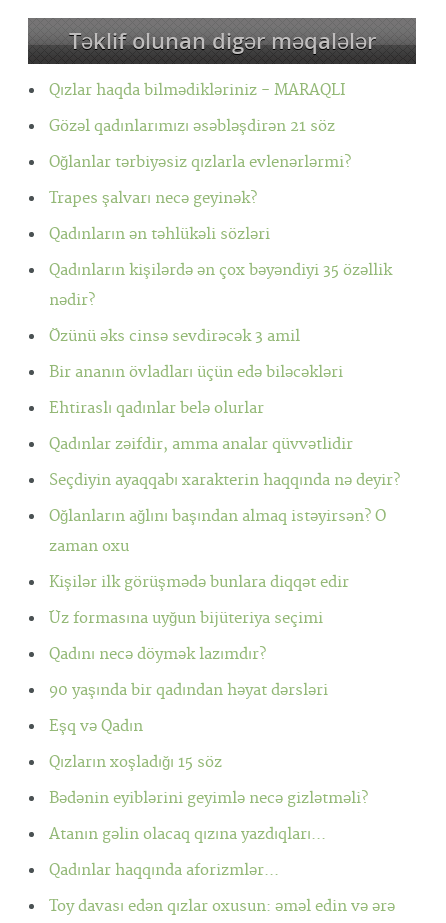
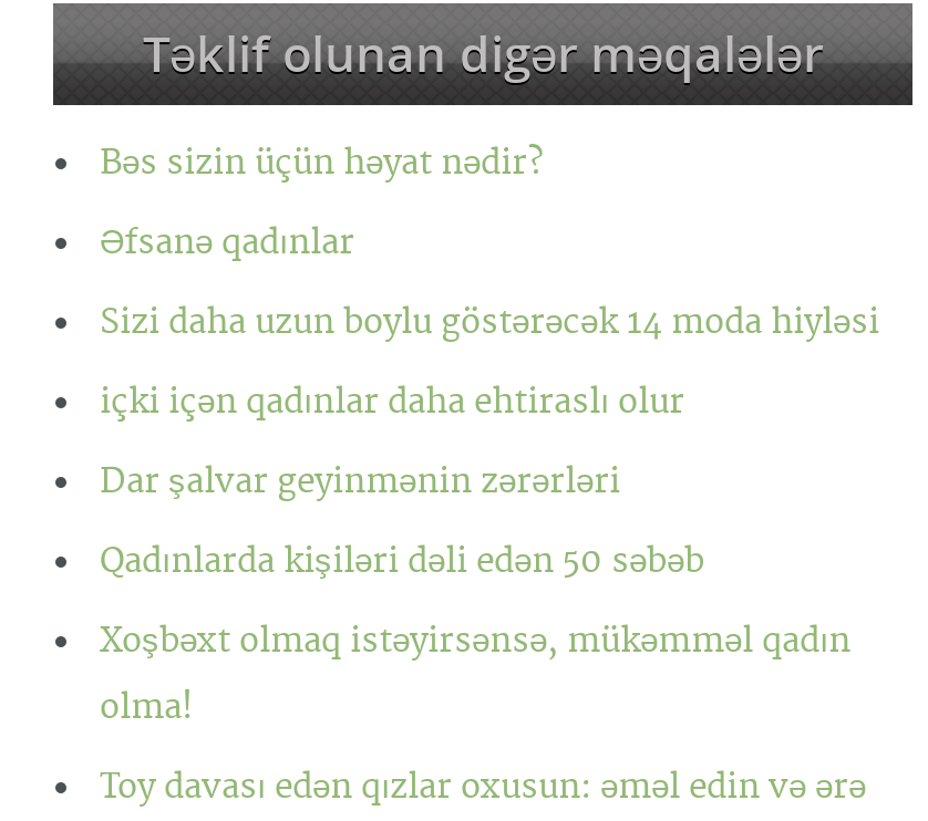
- Qızlar haqda bilmədikləriniz - MARAQLI
- Gözəl qadınlarımızı əsəbləşdirən 21 söz
- Oğlanlar tərbiyəsiz qızlarla evlenərlərmi?
- Trapes şalvarı necə geyinək?
- Qadınların ən təhlükəli sözləri
- Qadınların kişilərdə ən çox bəyəndiyi 35 özəllik
- nədir?
- Özünü əks cinsə sevdirəcək 3 amil
- Bir ananın övladları üçün edə biləcəkləri
- Ehtiraslı qadınlar belə olurlar
- Qadınlar zəifdir, amma analar qüvvətlidir
- Seçdiyin ayaqqabı xarakterin haqqında nə deyir?
- Oğlanların ağlını başından almaq istəyirsən? O
- zaman oxu
- Kişilər ilk görüşmədə bunlara diqqət edir
- Üz formasına uyğun bijüteriya seçimi
- Qadını necə döymək lazımdır?
- 90 yaşında bir qadından həyat dərsləri
- Eşq və Qadın
- Qızların xoşladığı 15 söz
- Bədənin eyiblərini geyimlə necə gizlətməli?
- Atanın gəlin olacaq qızına yazdıqları...
- Qadınlar haqqında aforizmlər...
+ Bəs sizin üçün həyat nədir?
+ Əfsanə qadınlar
+ Sizi daha uzun boylu göstərəcək 14 moda hiyləsi
+ içki içən qadınlar daha ehtiraslı olur
+ Dar şalvar geyinmənin zərərləri
+ Qadınlarda kişiləri dəli edən 50 səbəb
+ Xoşbəxt olmaq istəyirsənsə, mükəmməl qadın
+ olma!
